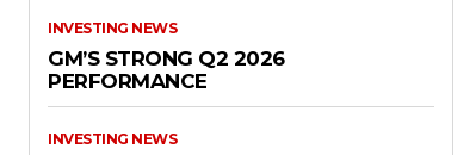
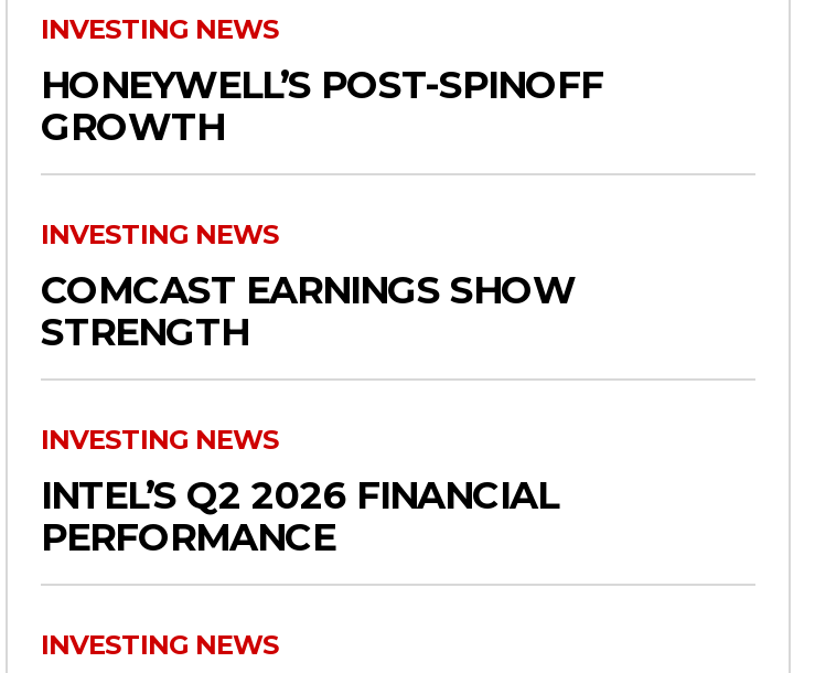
- GM’S STRONG Q2 2026
+ HONEYWELL’S POST-SPINOFF
+ GROWTH
+ INVESTING NEWS
+ COMCAST EARNINGS SHOW
+ STRENGTH
+ INVESTING NEWS
+ INTEL’S Q2 2026 FINANCIAL
